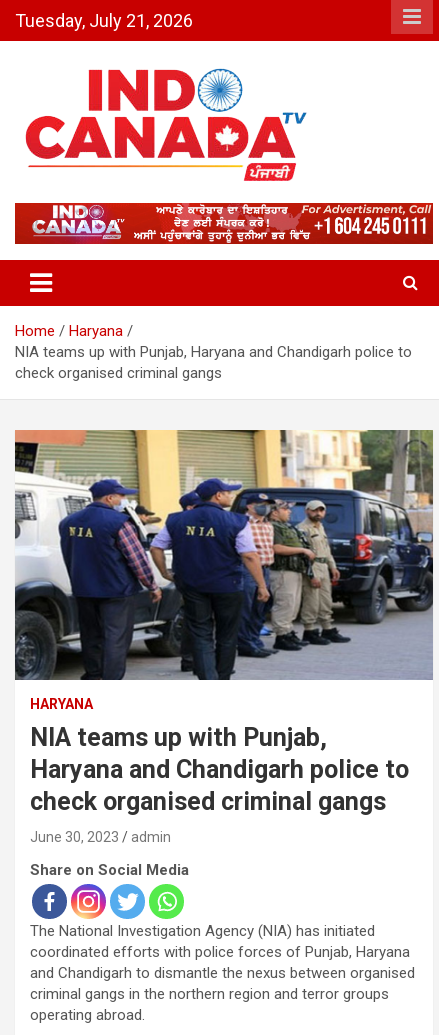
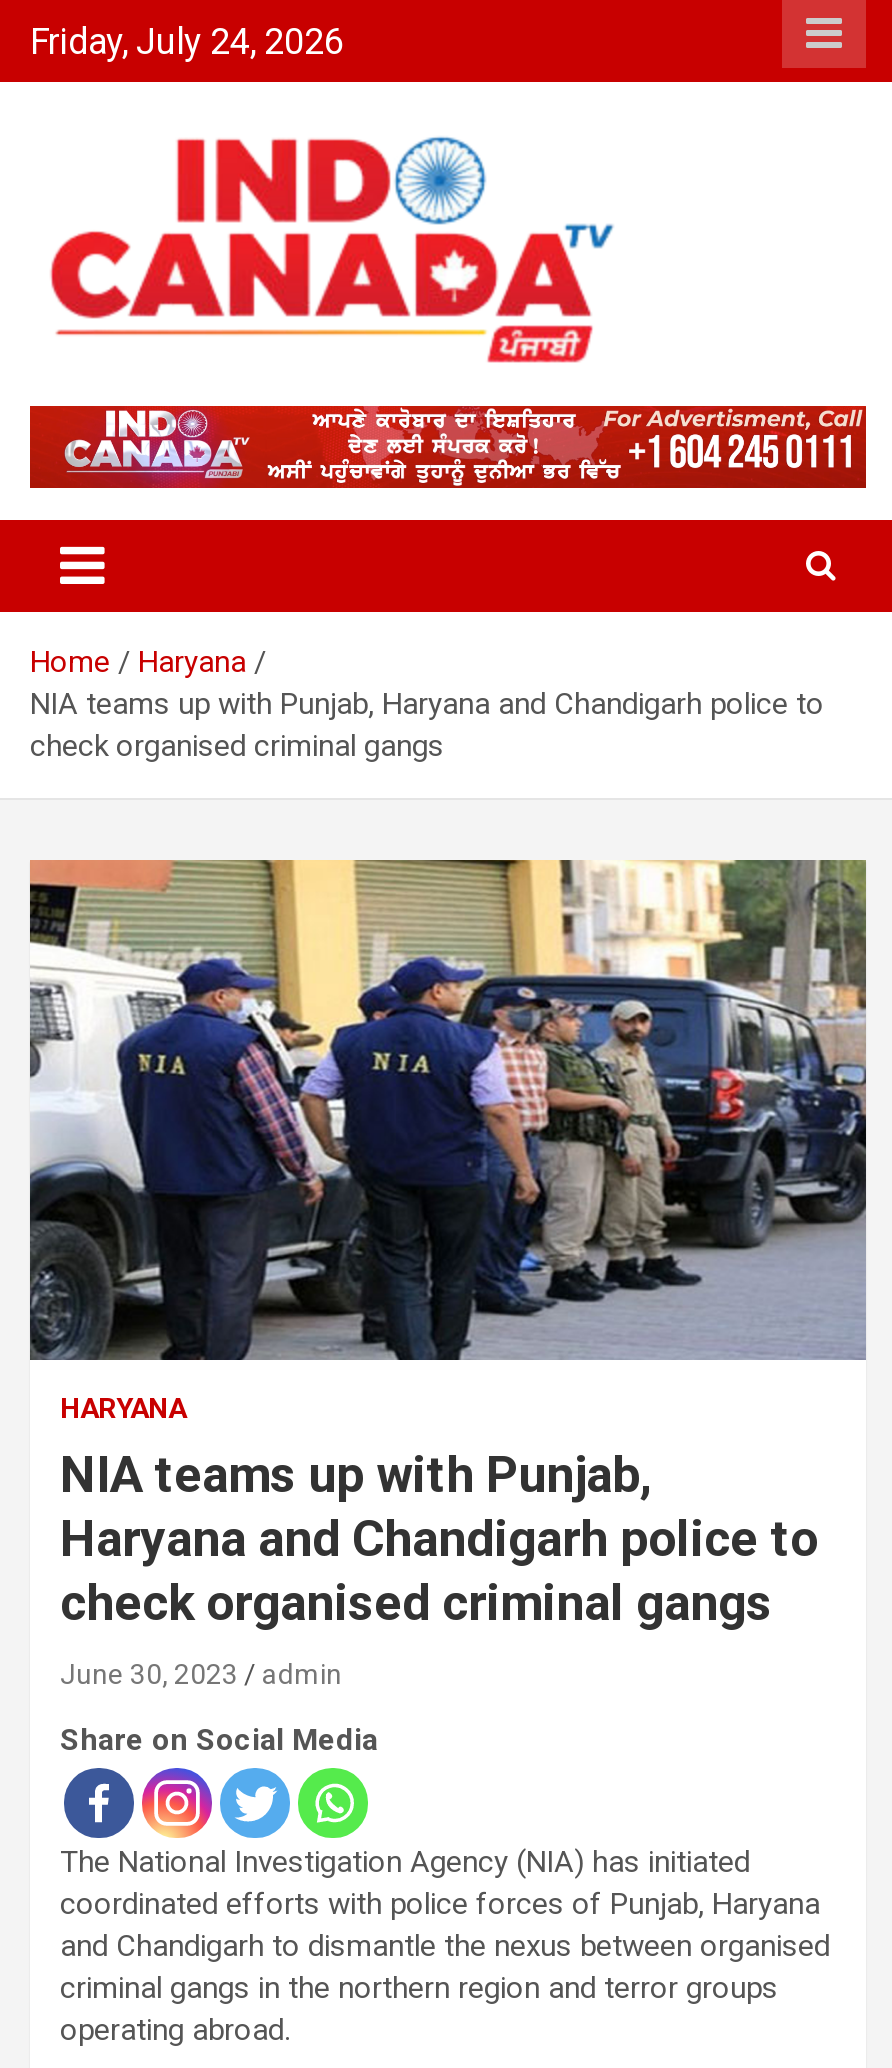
- Tuesday, July 21, 2026
+ Friday, July 24, 2026
